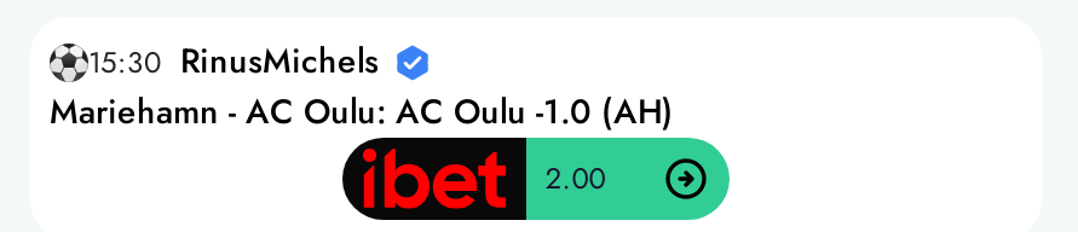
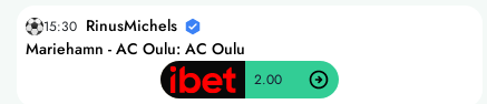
- Mariehamn - AC Oulu: AC Oulu -1.0 (AH)
+ Mariehamn - AC Oulu: AC Oulu
